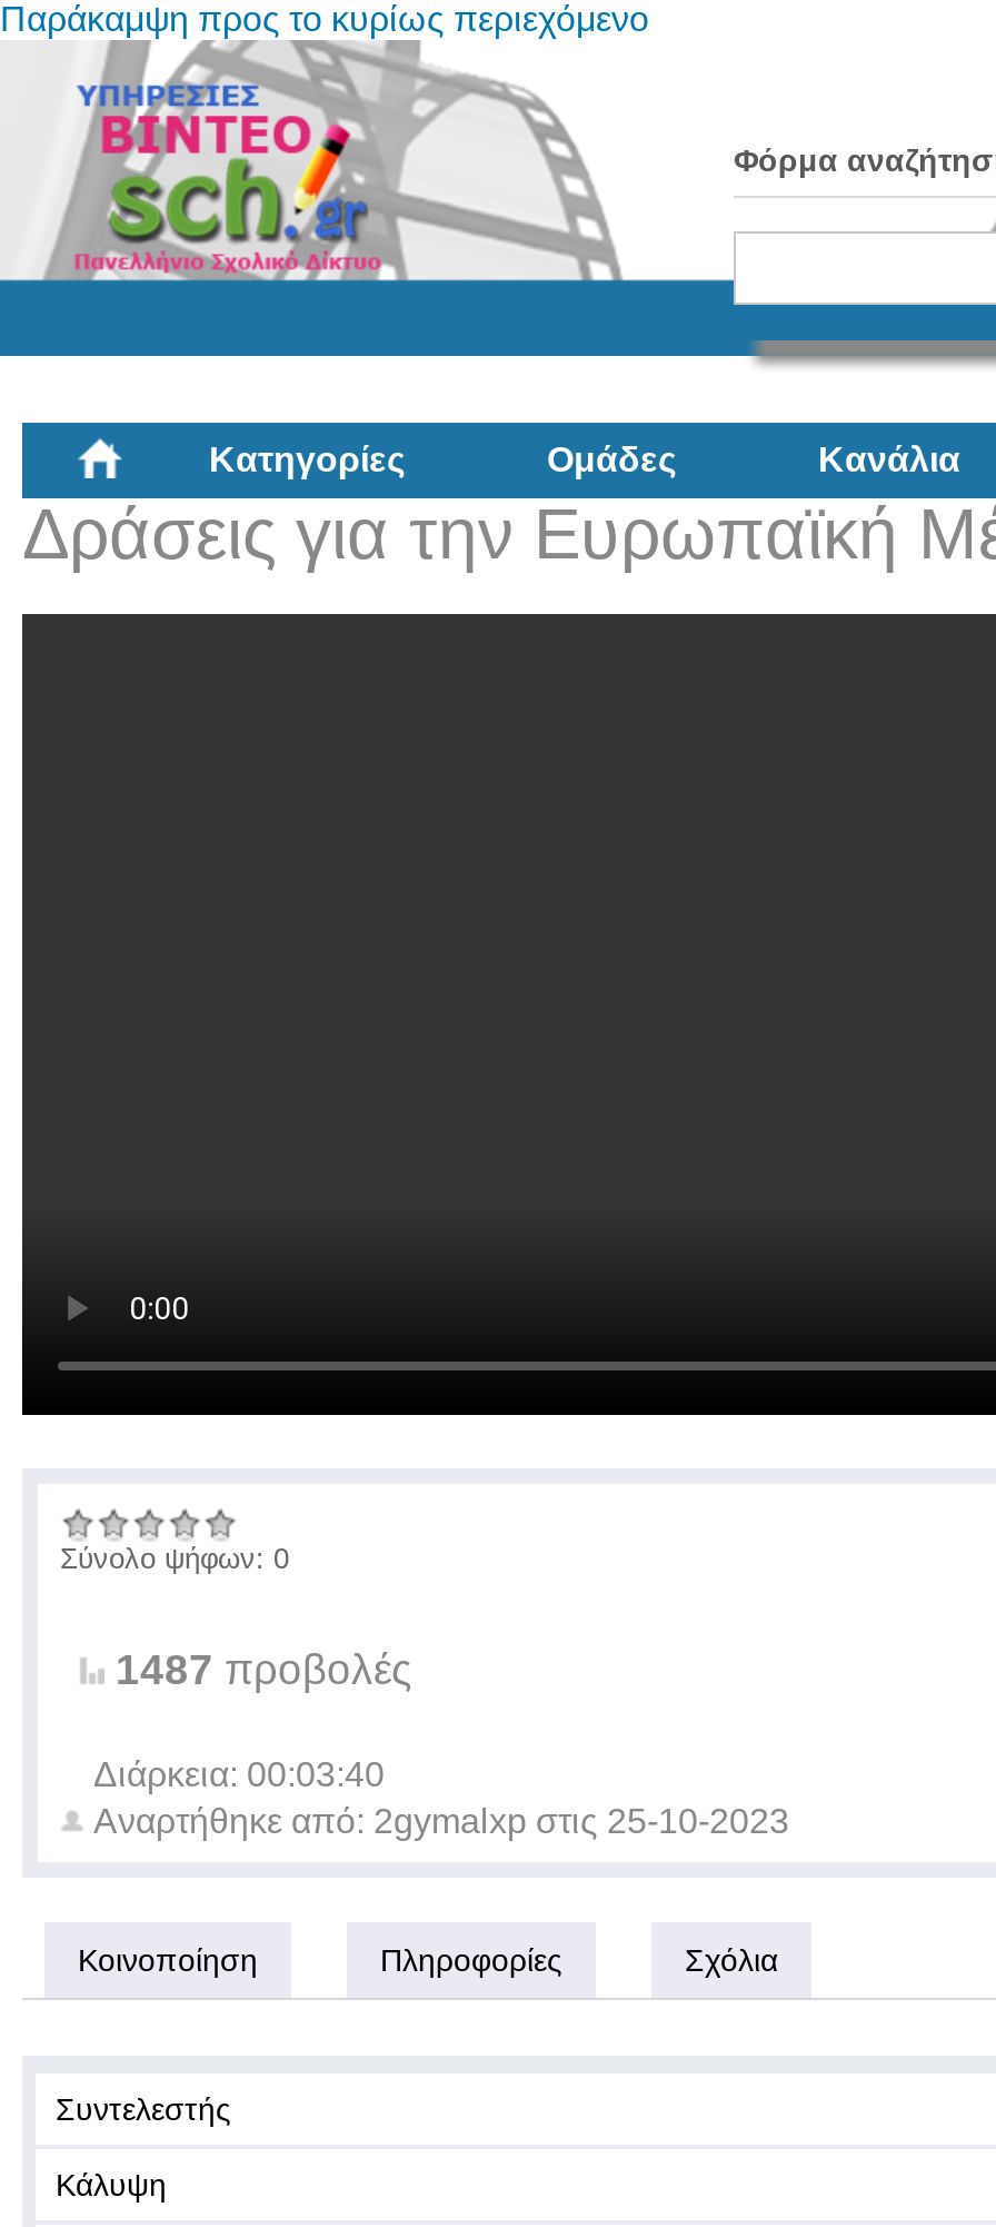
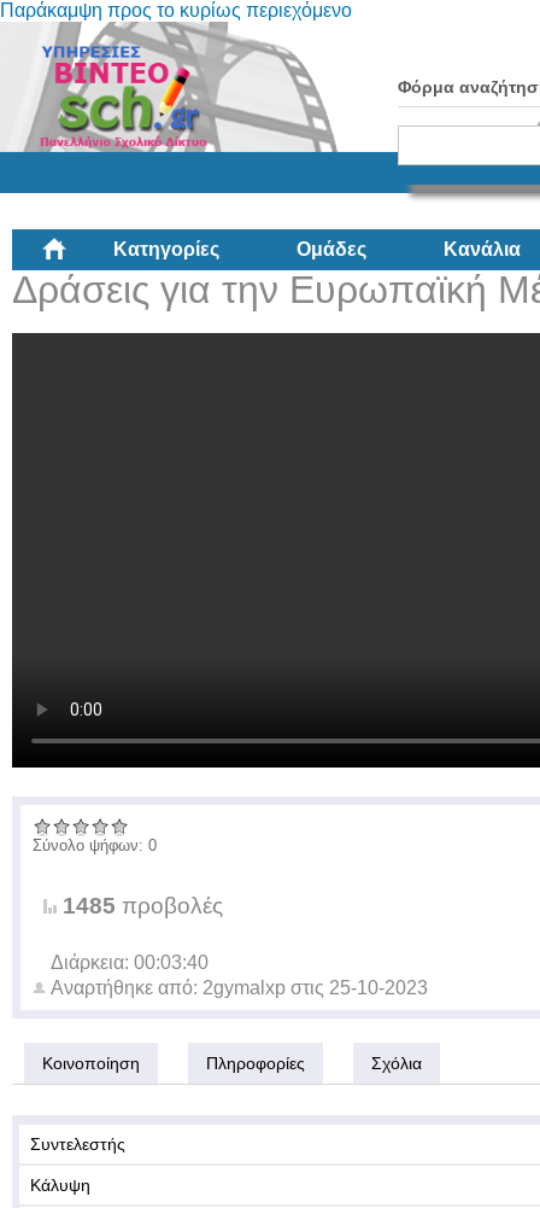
- 1487 προβολές
+ 1485 προβολές
